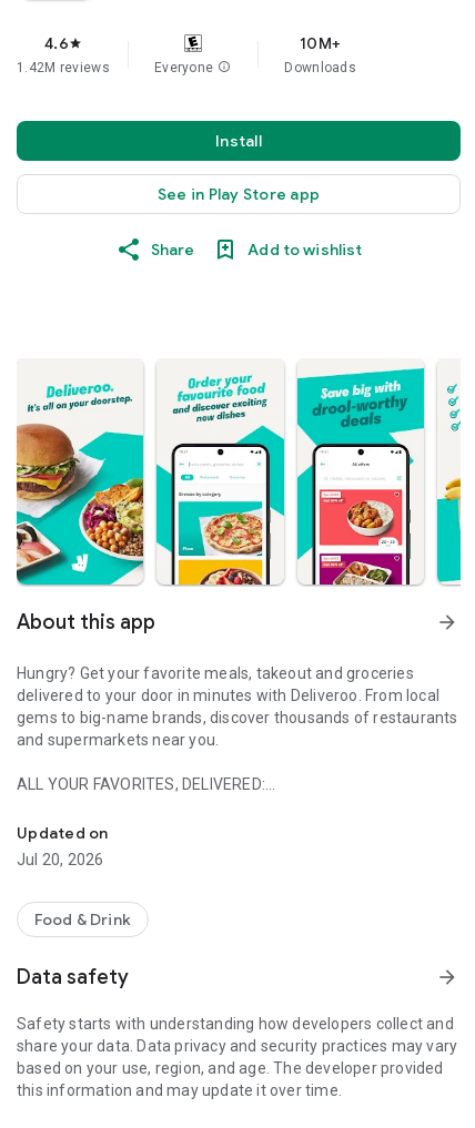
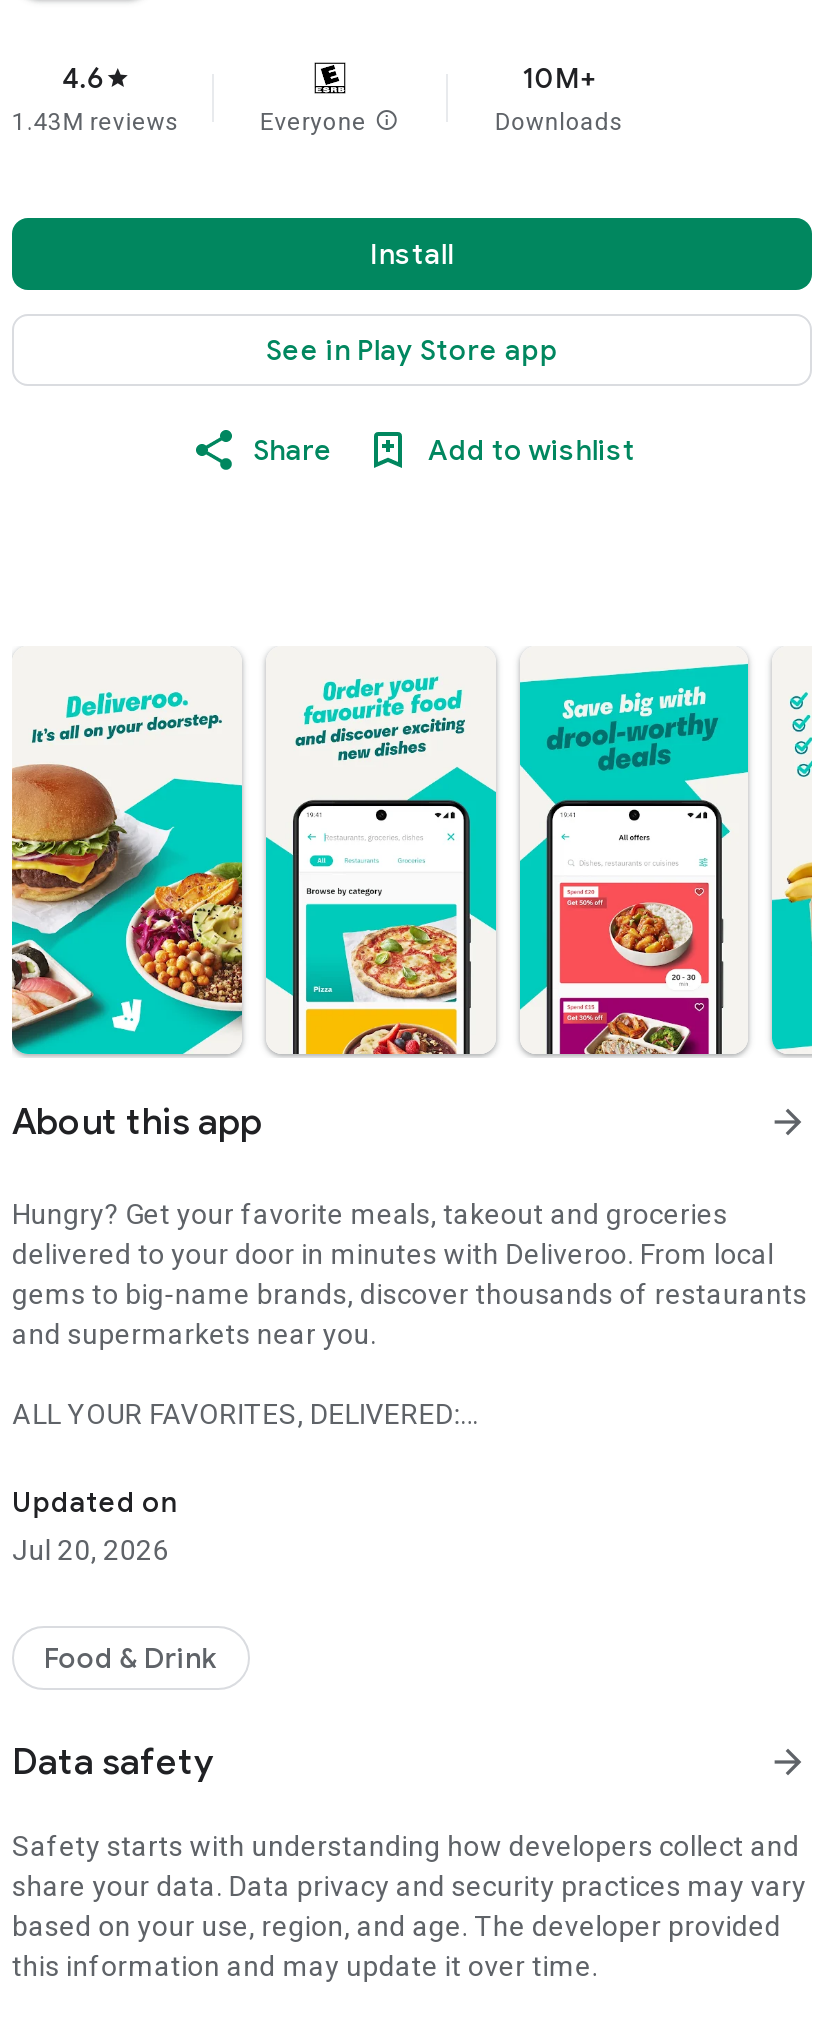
- 1.42M reviews
+ 1.43M reviews
